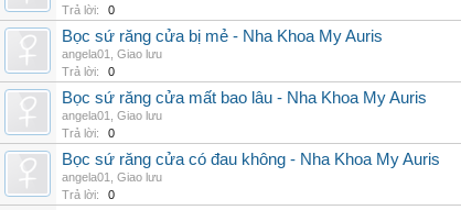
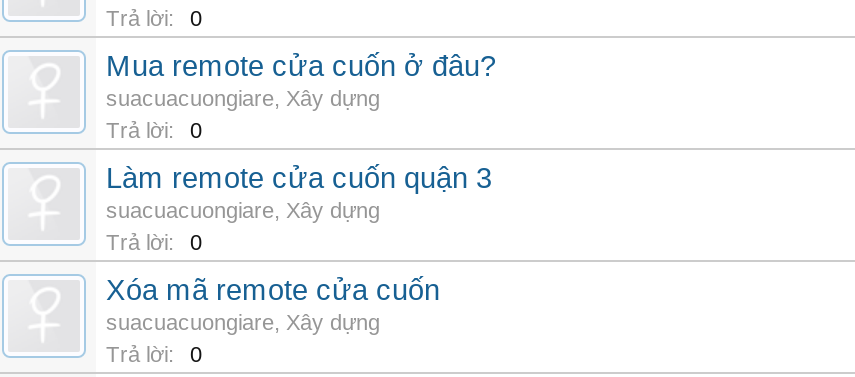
- Bọc sứ răng cửa bị mẻ - Nha Khoa My Auris
- angela01, Giao lưu
+ Mua remote cửa cuốn ở đâu?
+ suacuacuongiare, Xây dựng

- Bọc sứ răng cửa mất bao lâu - Nha Khoa My Auris
- angela01, Giao lưu
+ Làm remote cửa cuốn quận 3
+ suacuacuongiare, Xây dựng

- Bọc sứ răng cửa có đau không - Nha Khoa My Auris
- angela01, Giao lưu
+ Xóa mã remote cửa cuốn
+ suacuacuongiare, Xây dựng
